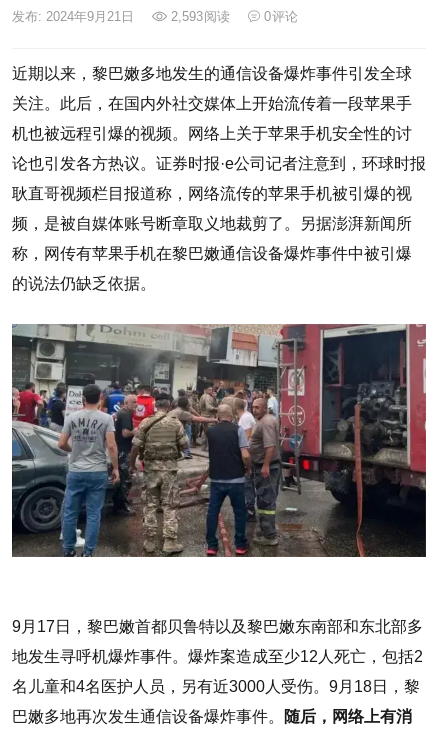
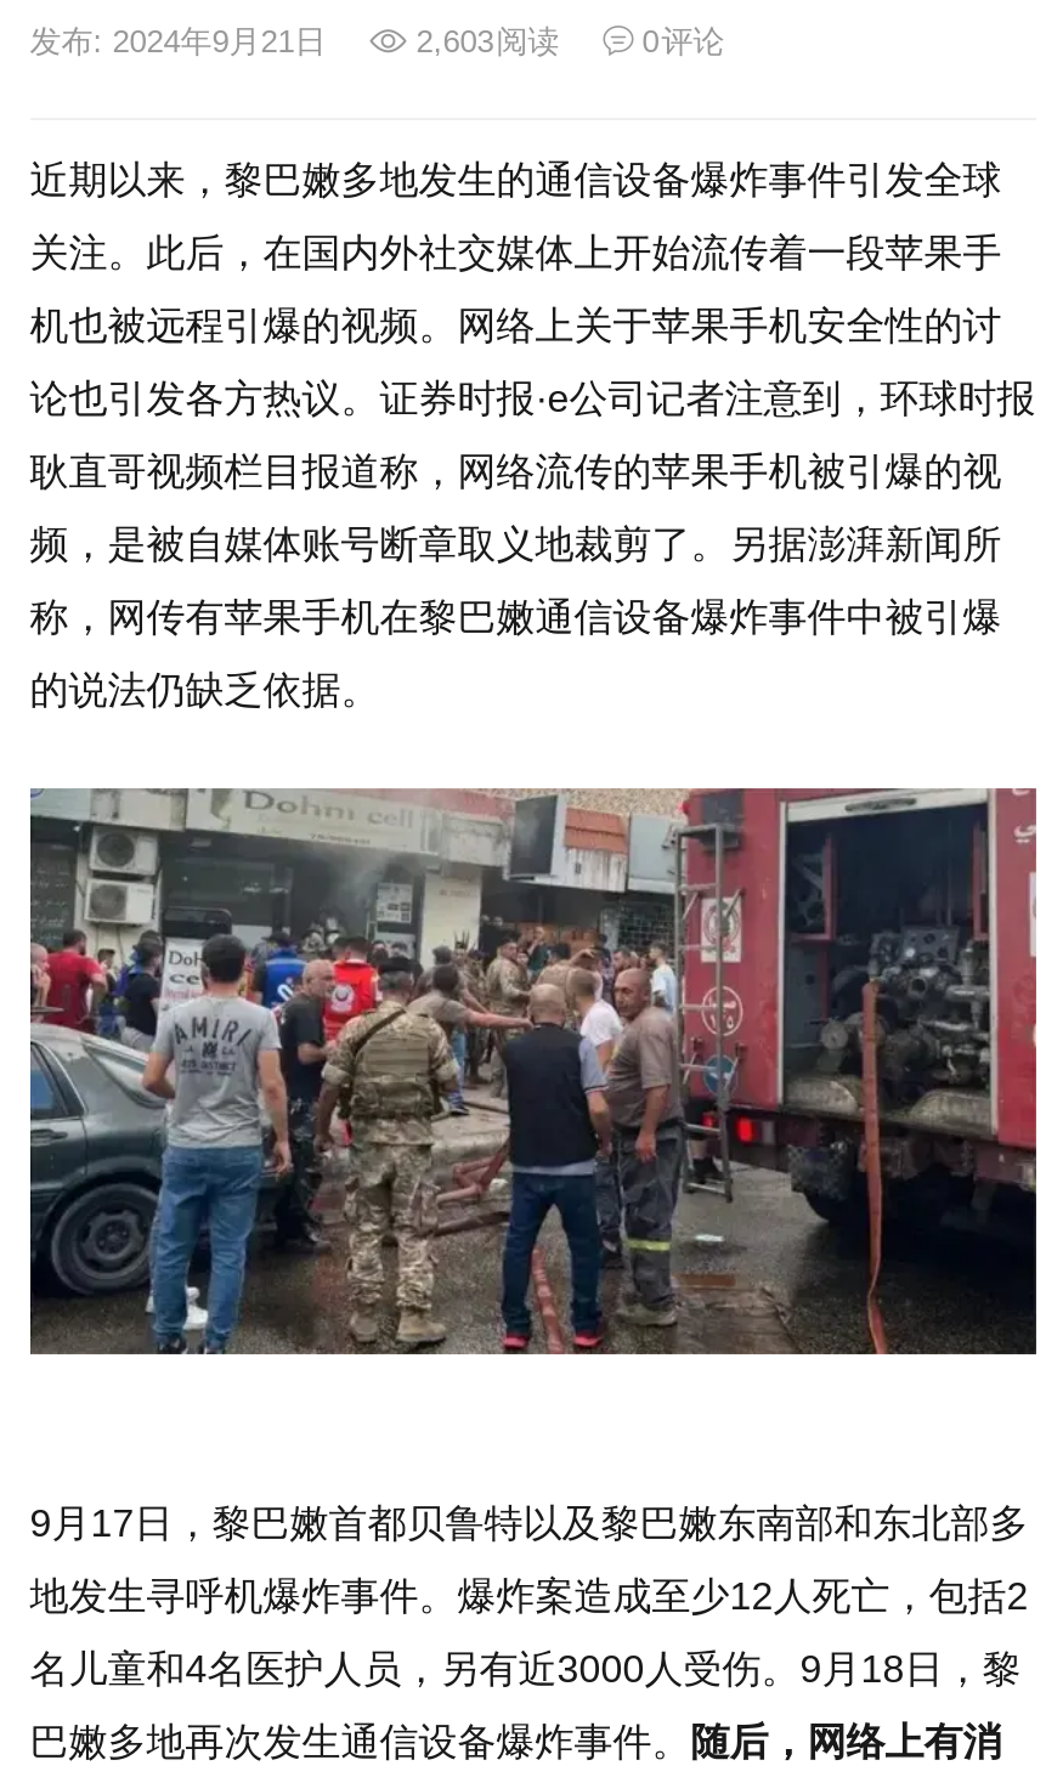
- 发布: 2024年9月21日 2,593阅读 0评论
+ 发布: 2024年9月21日 2,603阅读 0评论
